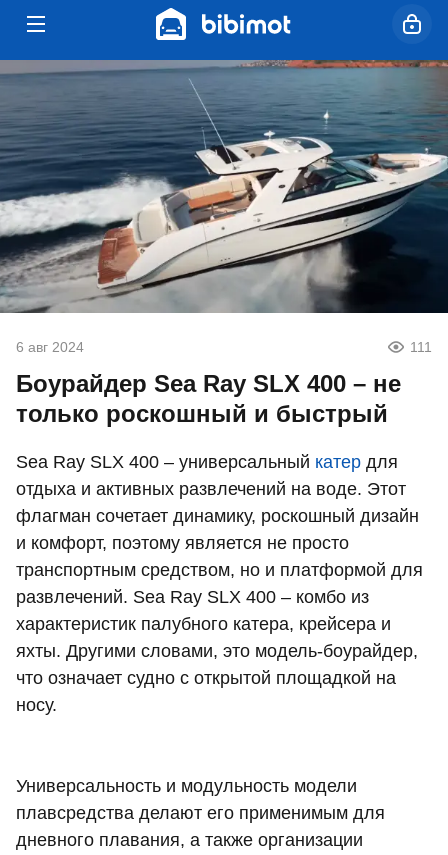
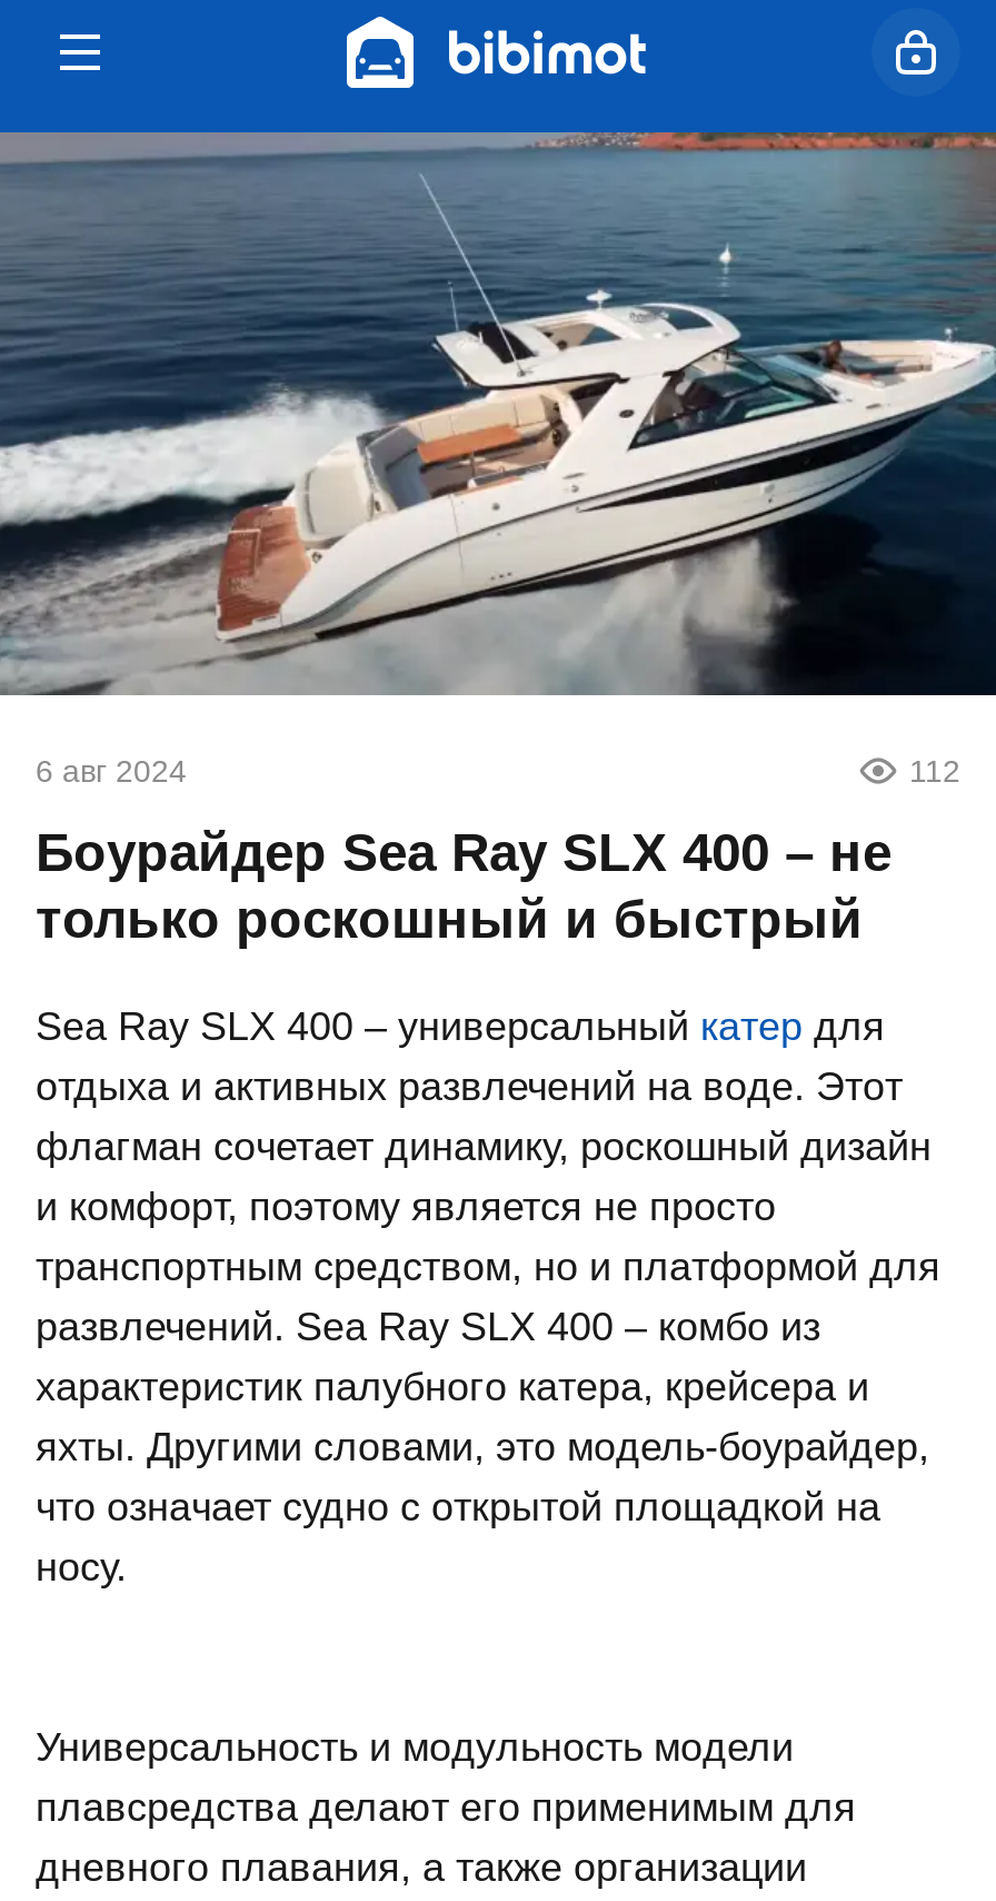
- 111
+ 112
